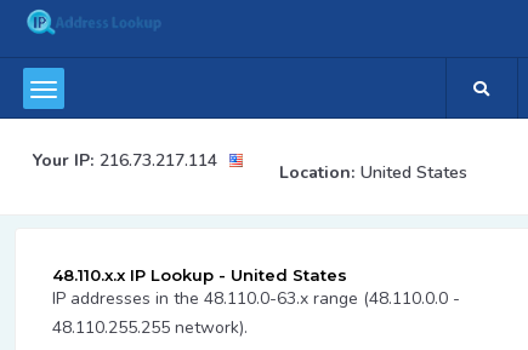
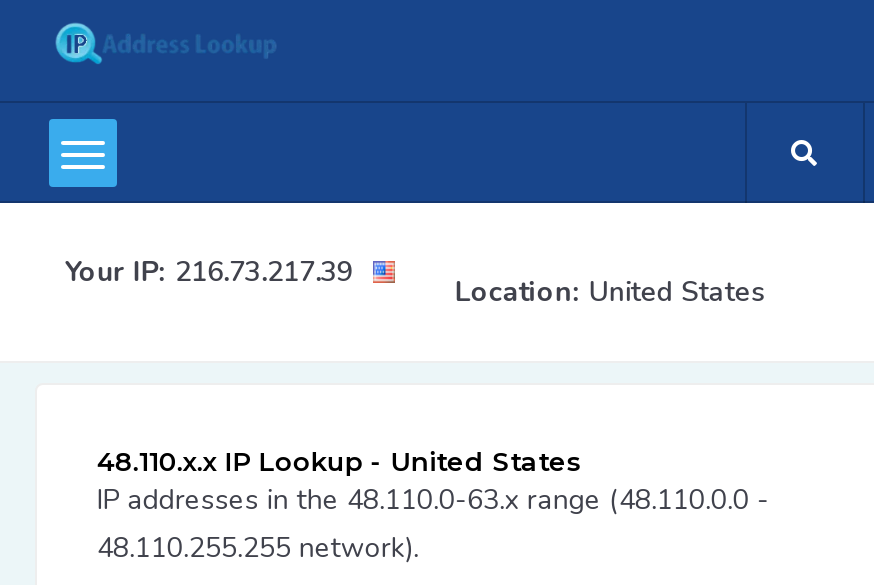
- Your IP: 216.73.217.114
+ Your IP: 216.73.217.39
